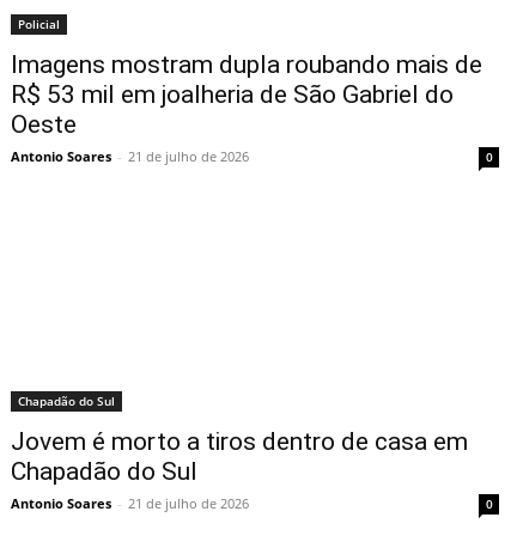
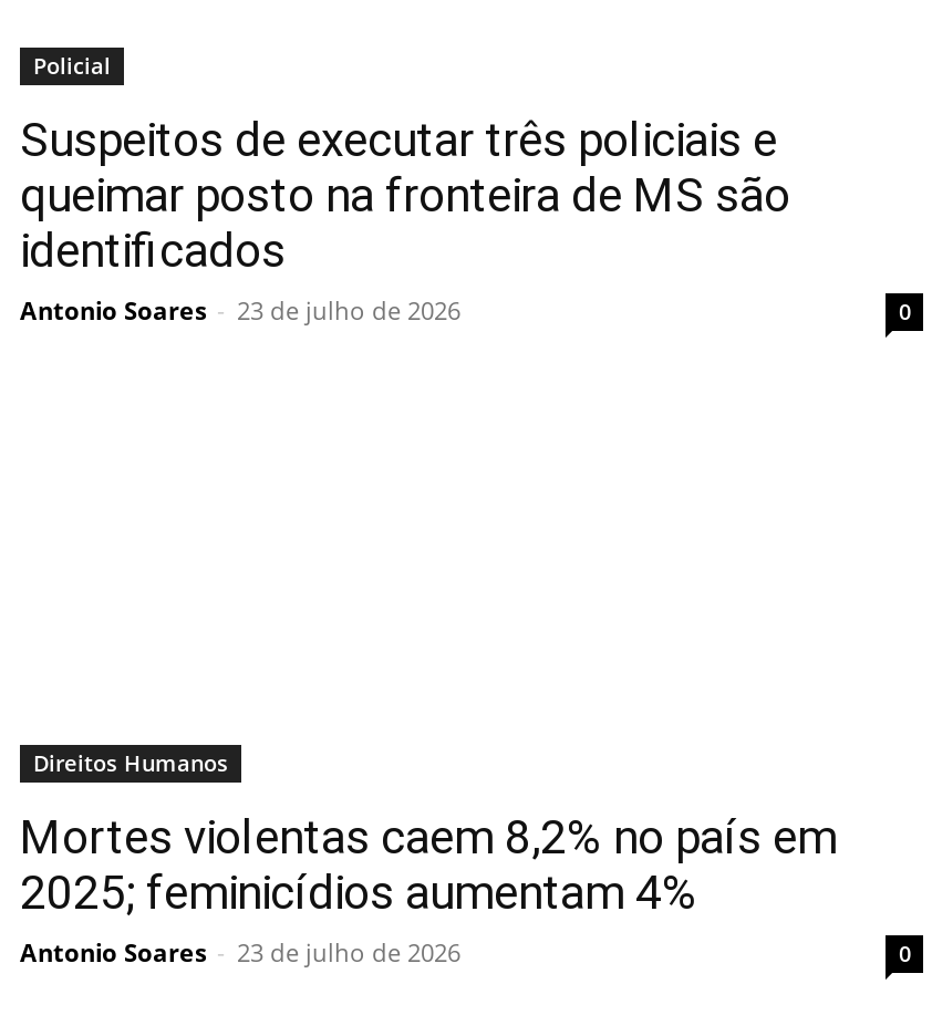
- Imagens mostram dupla roubando mais de
- R$ 53 mil em joalheria de São Gabriel do
- Oeste
- Antonio Soares - 21 de julho de 2026
+ Suspeitos de executar três policiais e
+ queimar posto na fronteira de MS são
+ identificados
+ Antonio Soares - 23 de julho de 2026

- Chapadão do Sul
+ Direitos Humanos

- Jovem é morto a tiros dentro de casa em
- Chapadão do Sul
- Antonio Soares - 21 de julho de 2026
+ Mortes violentas caem 8,2% no país em
+ 2025; feminicídios aumentam 4%
+ Antonio Soares - 23 de julho de 2026
